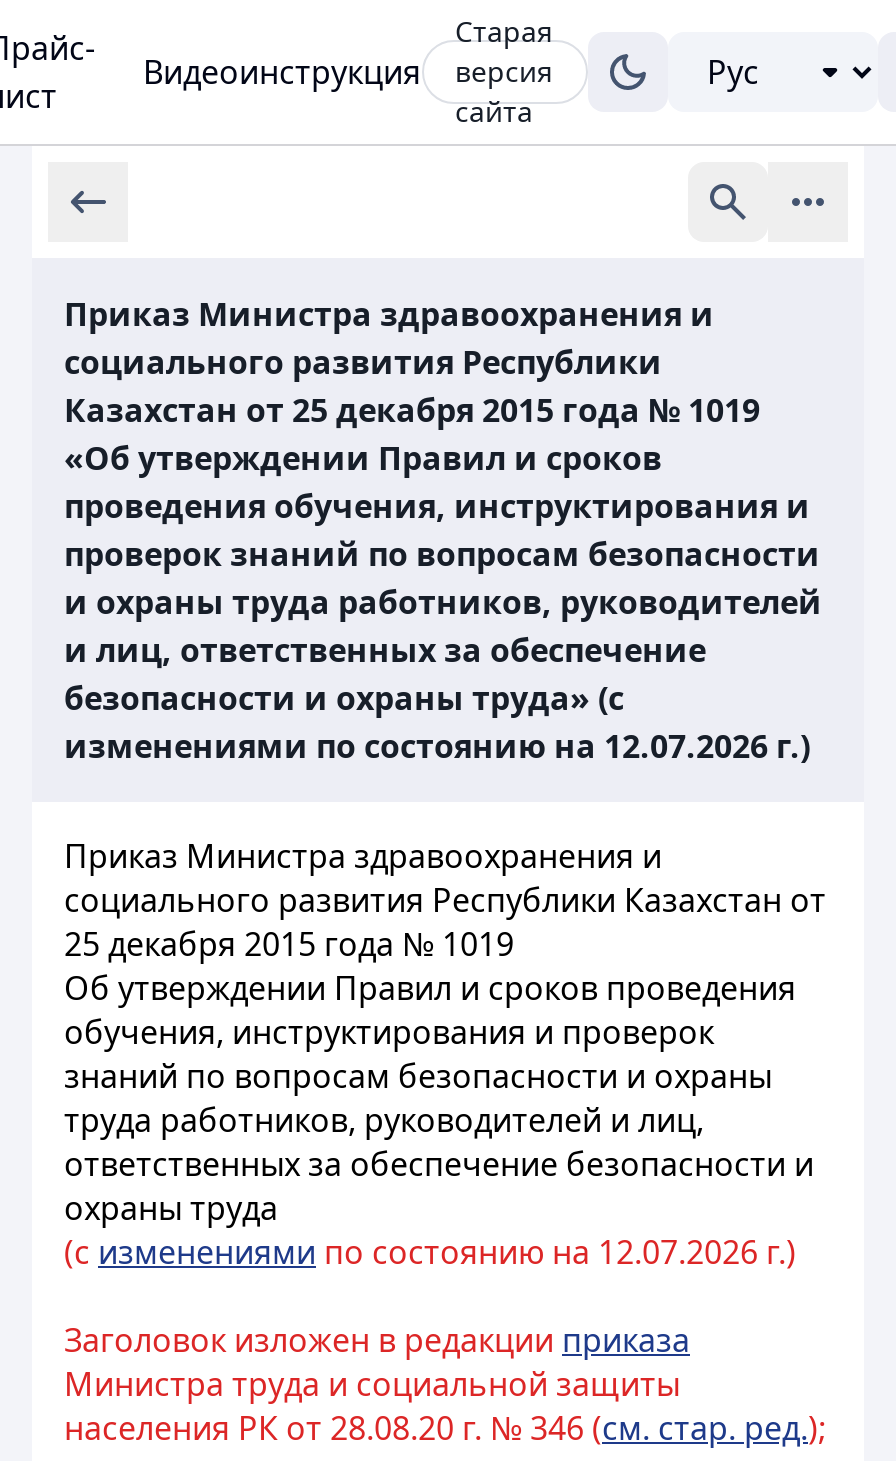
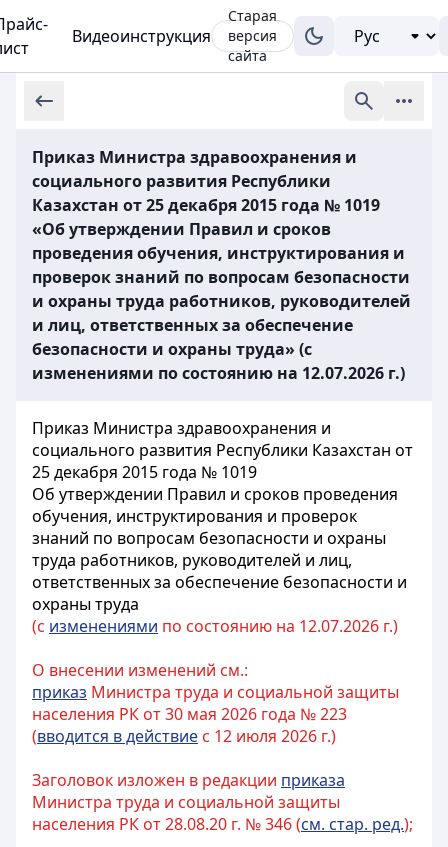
+ О внесении изменений см.:
+ приказ Министра труда и социальной защиты
+ населения РК от 30 мая 2026 года № 223
+ (вводится в действие с 12 июля 2026 г.)
